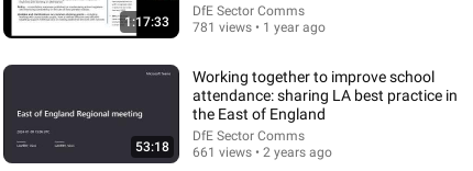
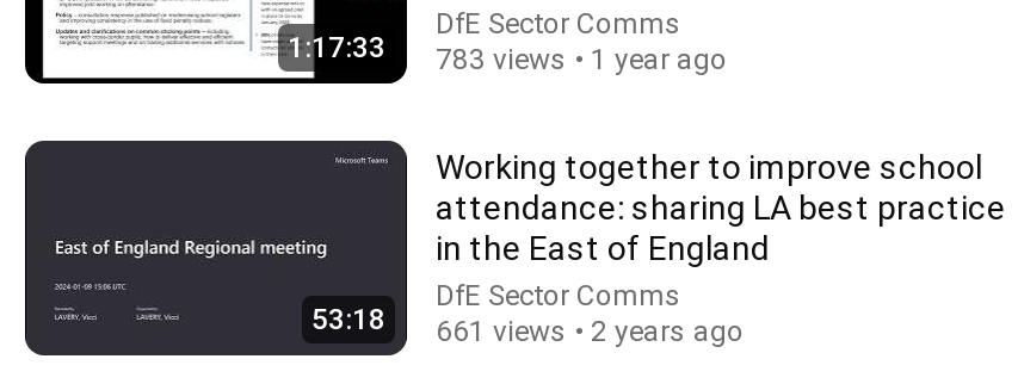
- 781 views • 1 year ago
+ 783 views • 1 year ago
